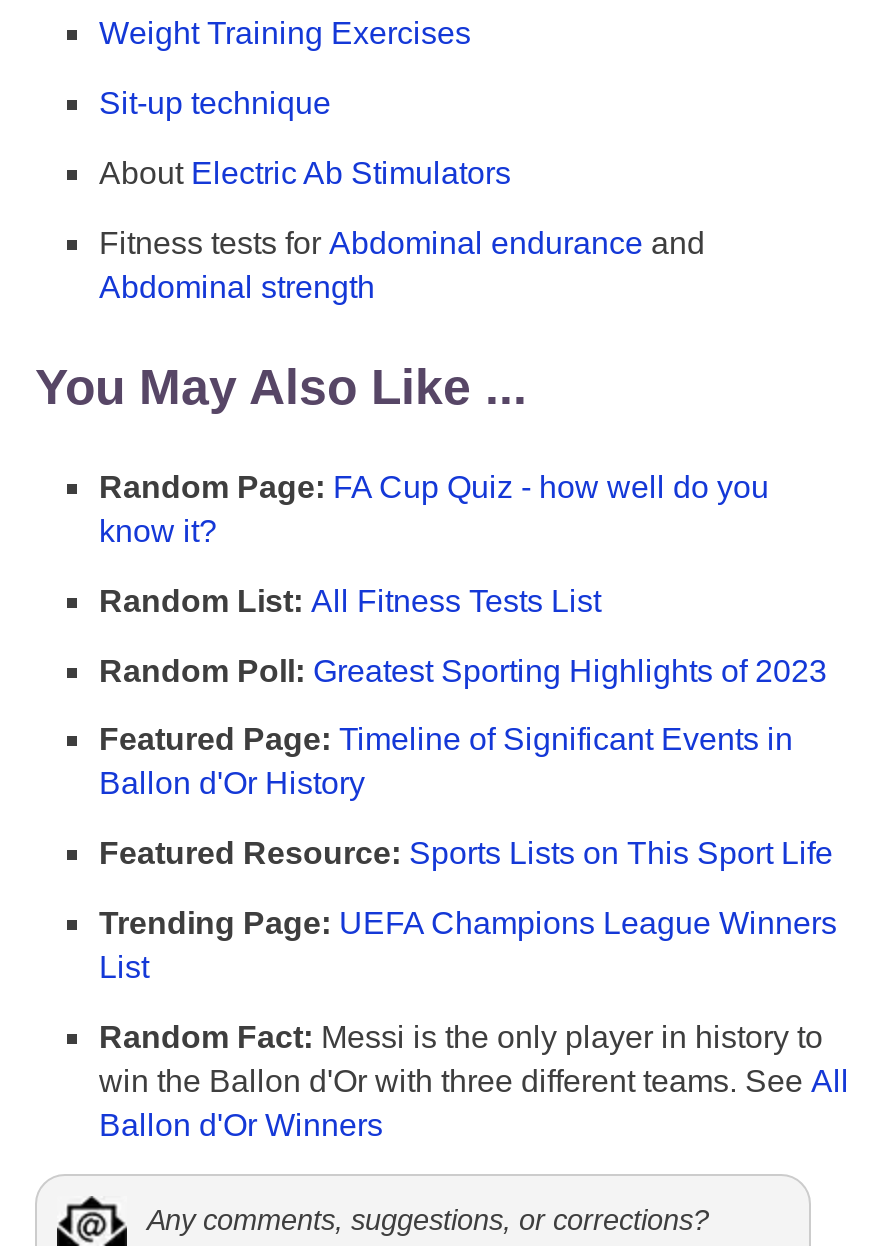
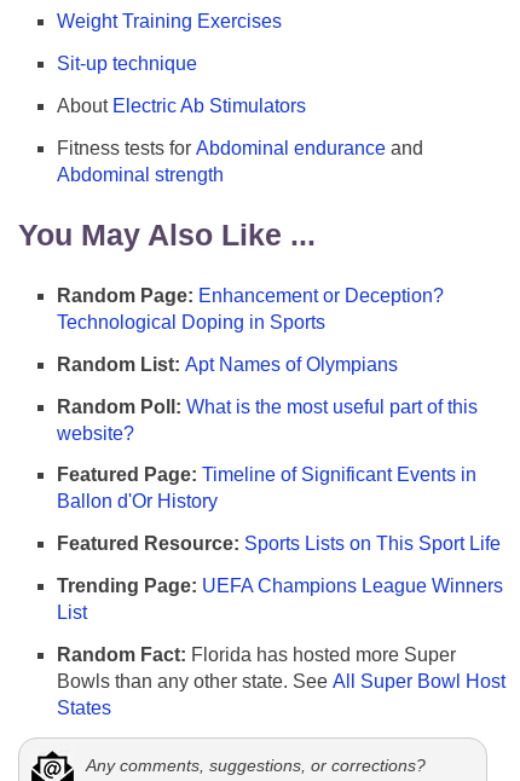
- Random Page: FA Cup Quiz - how well do you
- know it?
+ Random Page: Enhancement or Deception?
+ Technological Doping in Sports

- Random List: All Fitness Tests List
+ Random List: Apt Names of Olympians

- Random Poll: Greatest Sporting Highlights of 2023
+ Random Poll: What is the most useful part of this
+ website?

- Random Fact: Messi is the only player in history to
- win the Ballon d'Or with three different teams. See All
- Ballon d'Or Winners
+ Random Fact: Florida has hosted more Super
+ Bowls than any other state. See All Super Bowl Host
+ States
